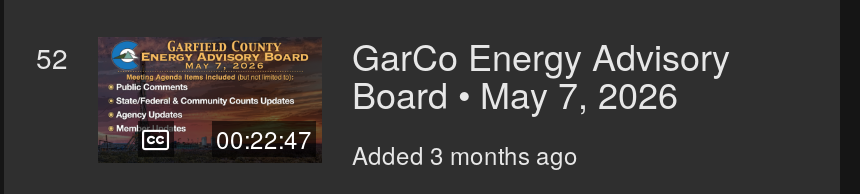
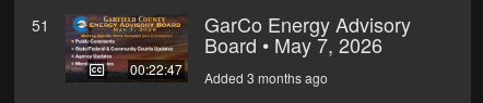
- 52
+ 51
